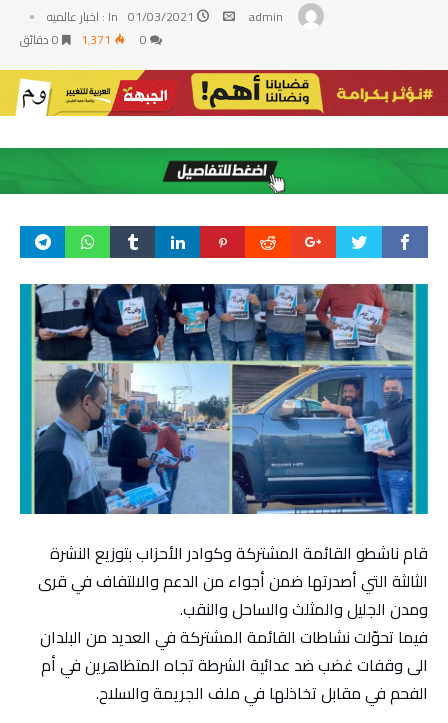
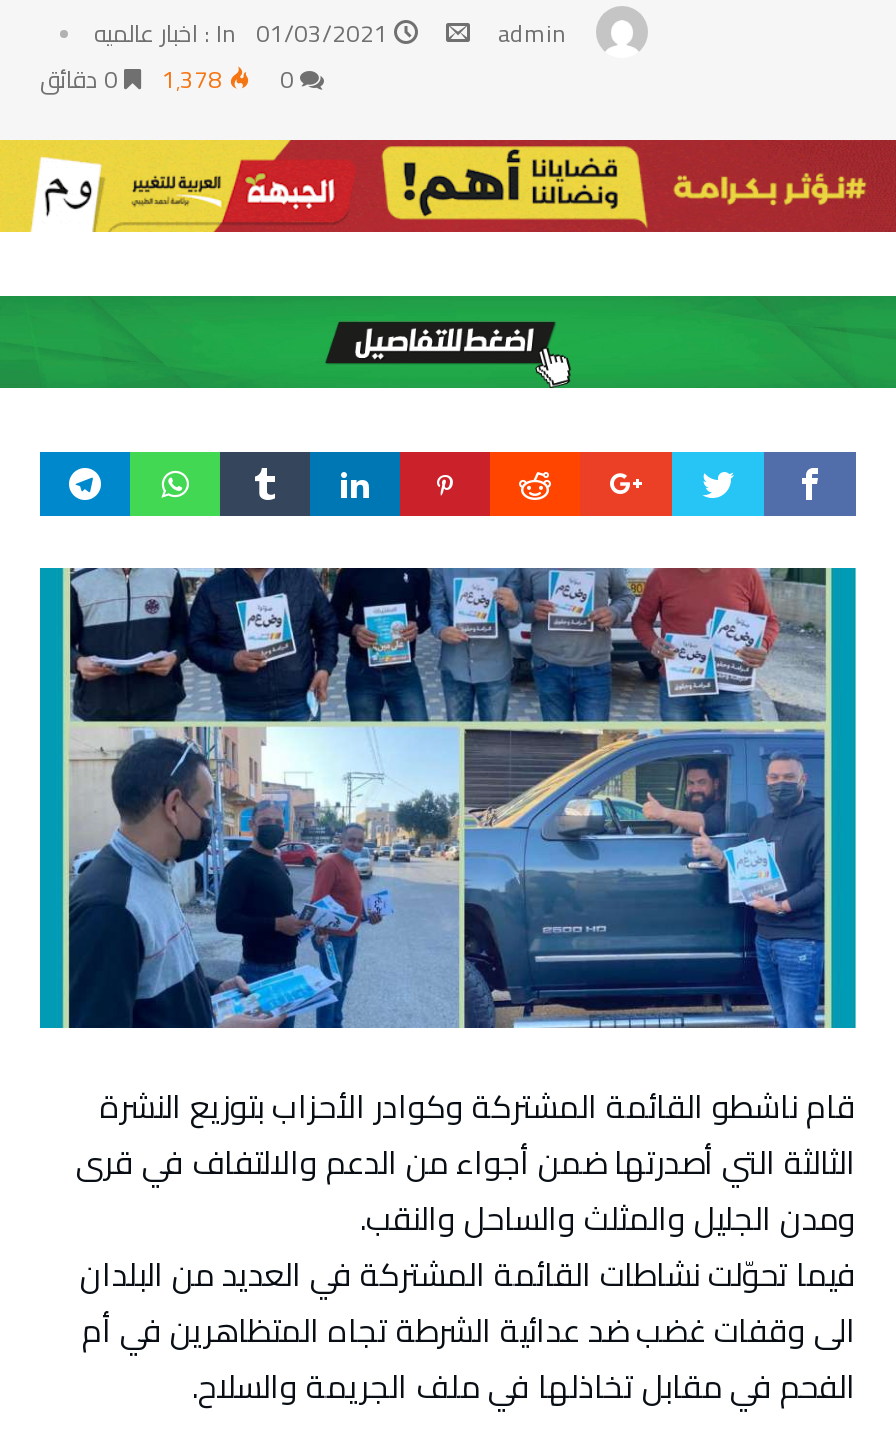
- 1٬371
+ 1٬378
